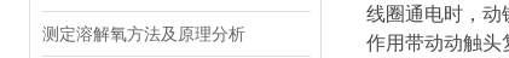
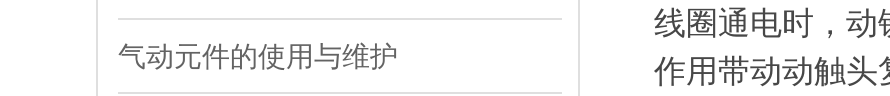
- 测定溶解氧方法及原理分析
+ 气动元件的使用与维护
